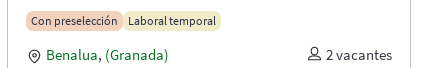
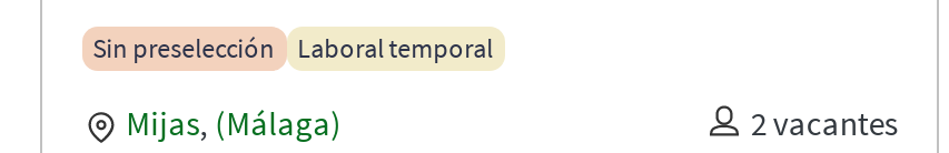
- Con preselección
+ Sin preselección

- Benalua, (Granada)
+ Mijas, (Málaga)
